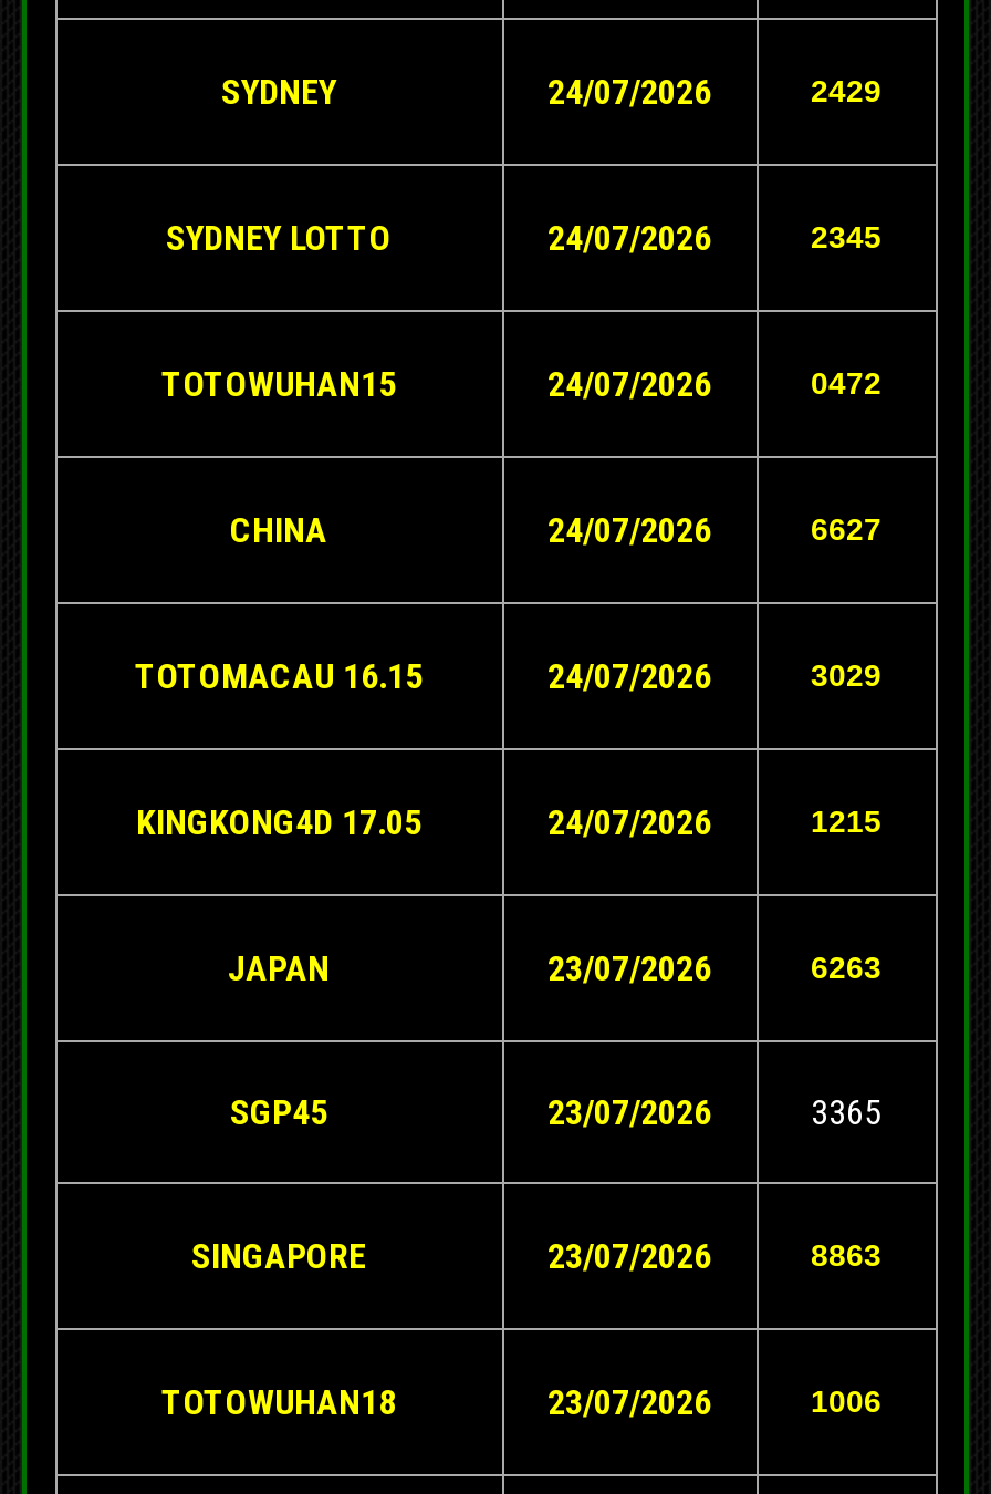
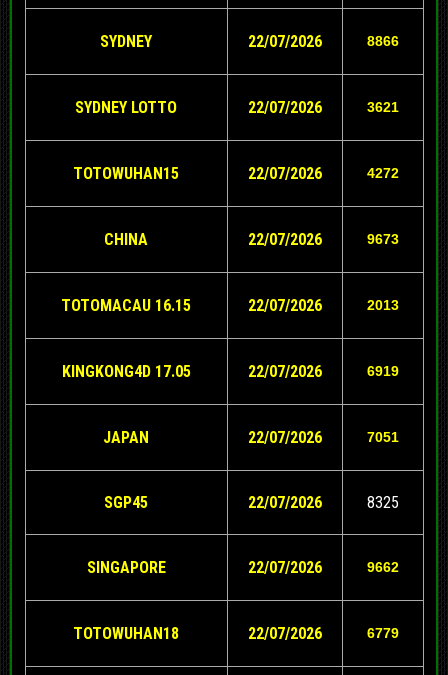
- 24/07/2026
+ 22/07/2026

- 2429
+ 8866

- 24/07/2026
+ 22/07/2026

- 2345
+ 3621

- 24/07/2026
+ 22/07/2026

- 0472
+ 4272

- 24/07/2026
+ 22/07/2026

- 6627
+ 9673

- 24/07/2026
+ 22/07/2026

- 3029
+ 2013

- 24/07/2026
+ 22/07/2026

- 1215
+ 6919

- 23/07/2026
+ 22/07/2026

- 6263
+ 7051

- 23/07/2026
+ 22/07/2026

- 3365
+ 8325

- 23/07/2026
+ 22/07/2026

- 8863
+ 9662

- 23/07/2026
+ 22/07/2026

- 1006
+ 6779
